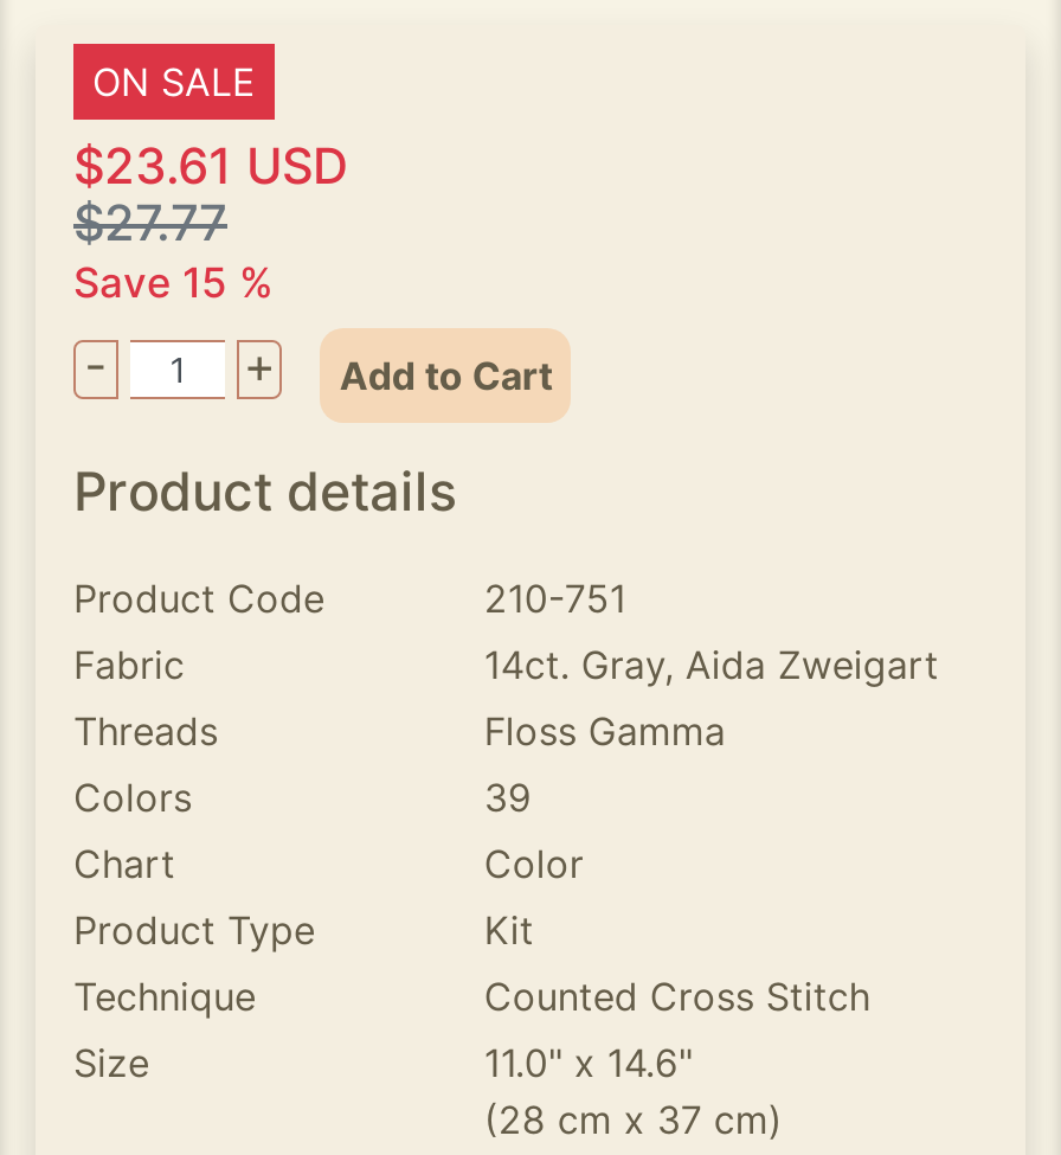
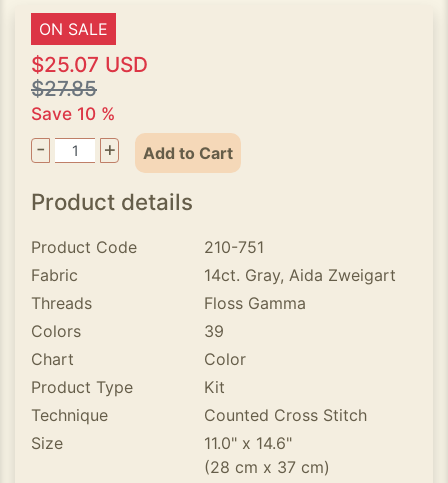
- $23.61 USD
+ $25.07 USD

- $27.77
+ $27.85

- Save 15 %
+ Save 10 %
